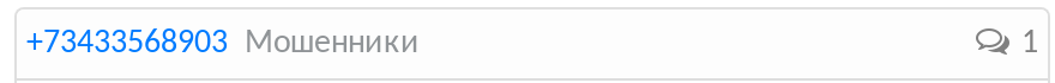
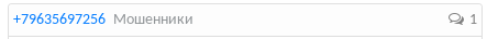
- +73433568903 Мошенники
+ +79635697256 Мошенники
